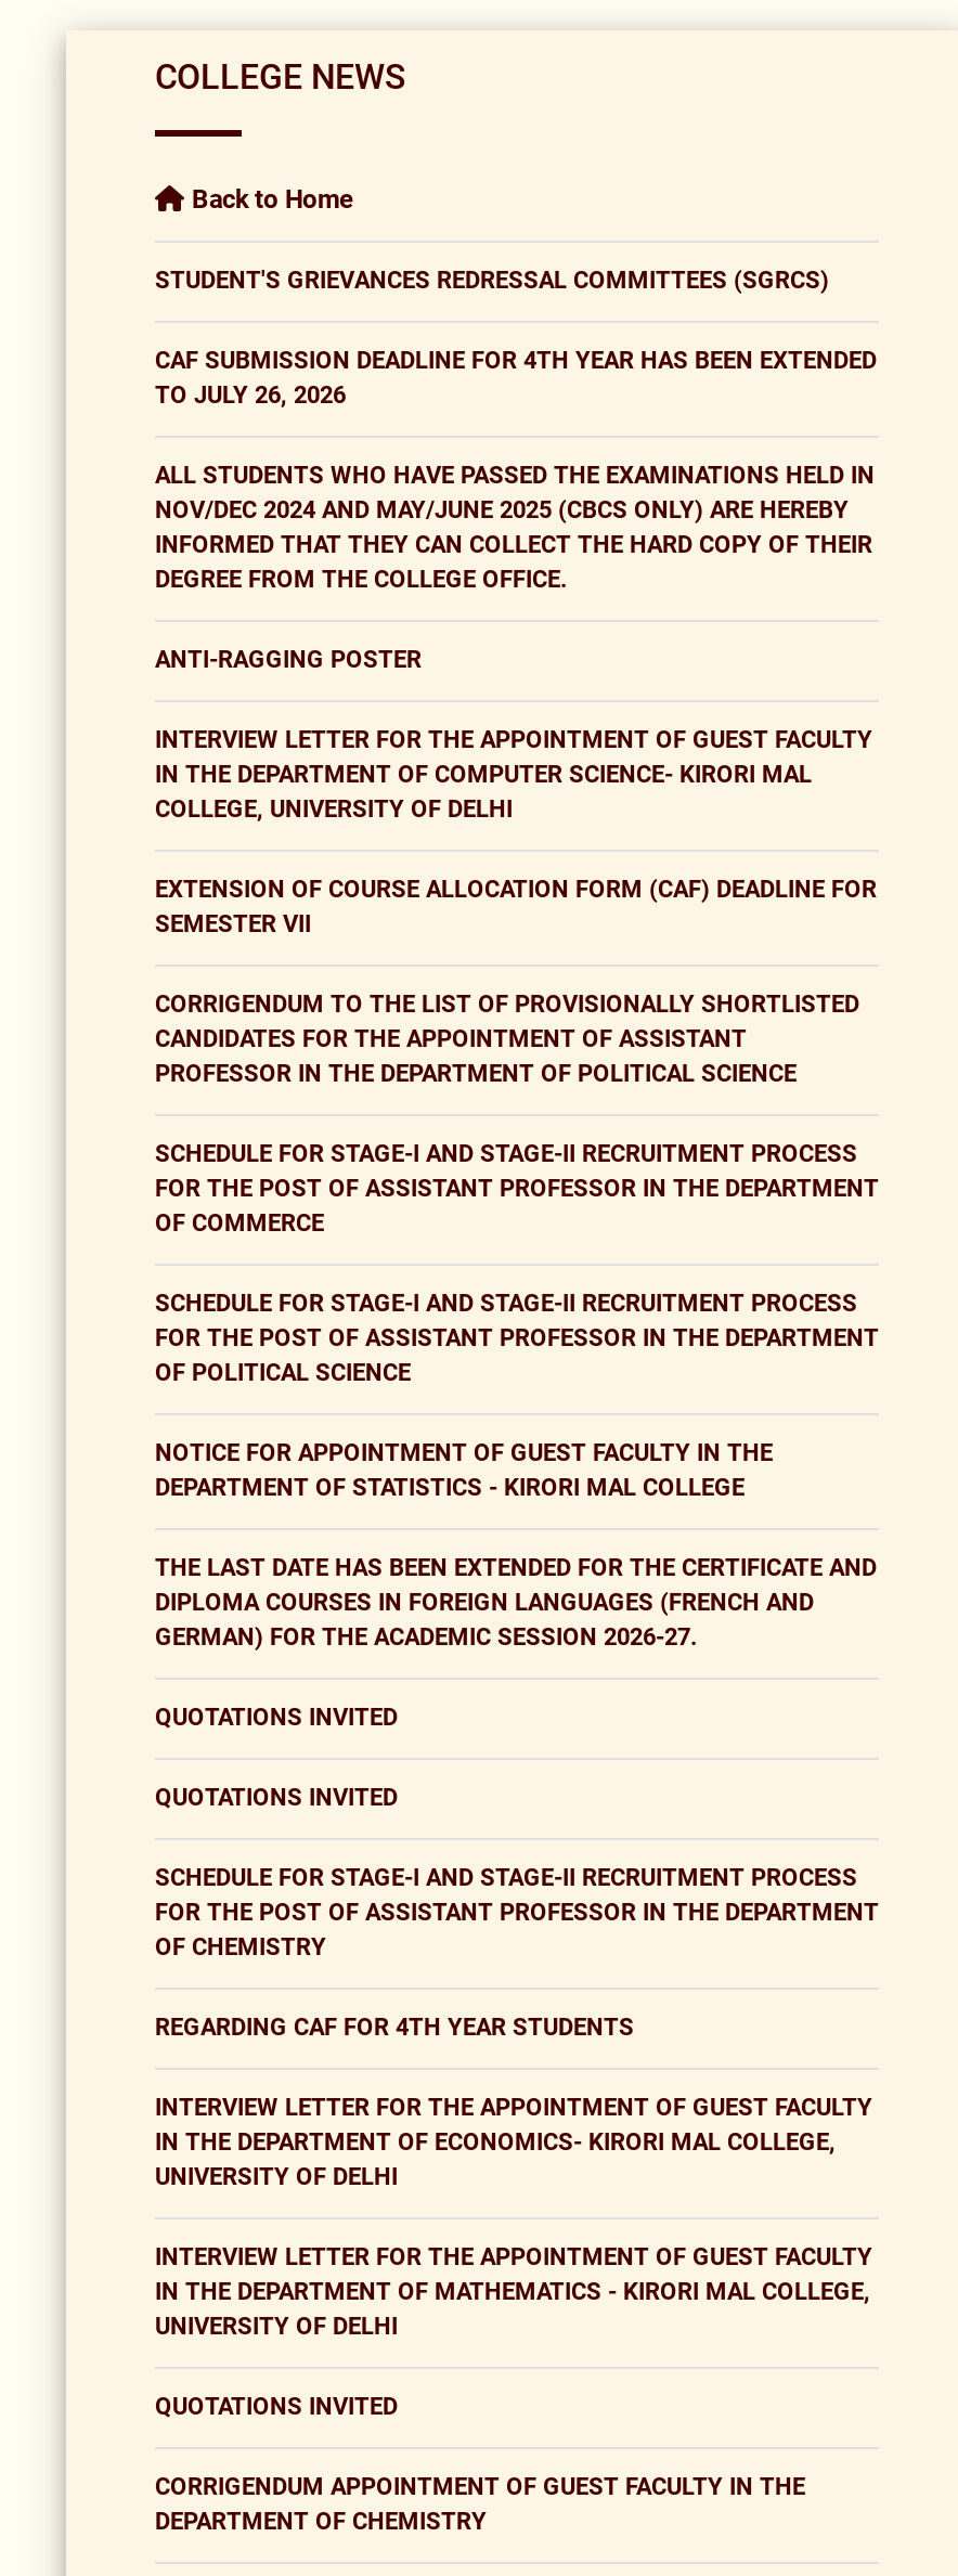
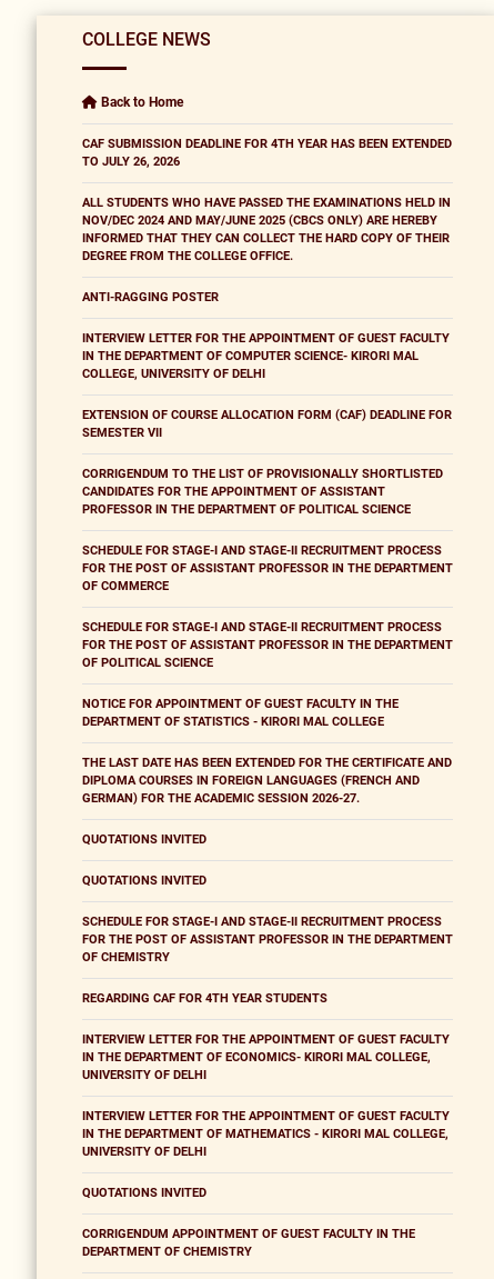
- STUDENT'S GRIEVANCES REDRESSAL COMMITTEES (SGRCS)
